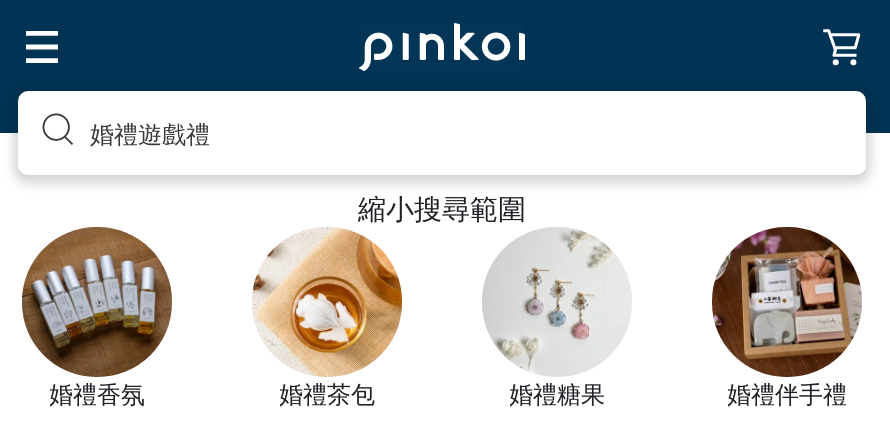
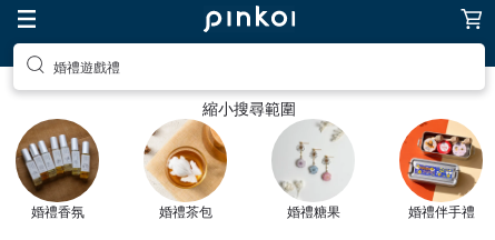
- [image]
+ [image]
